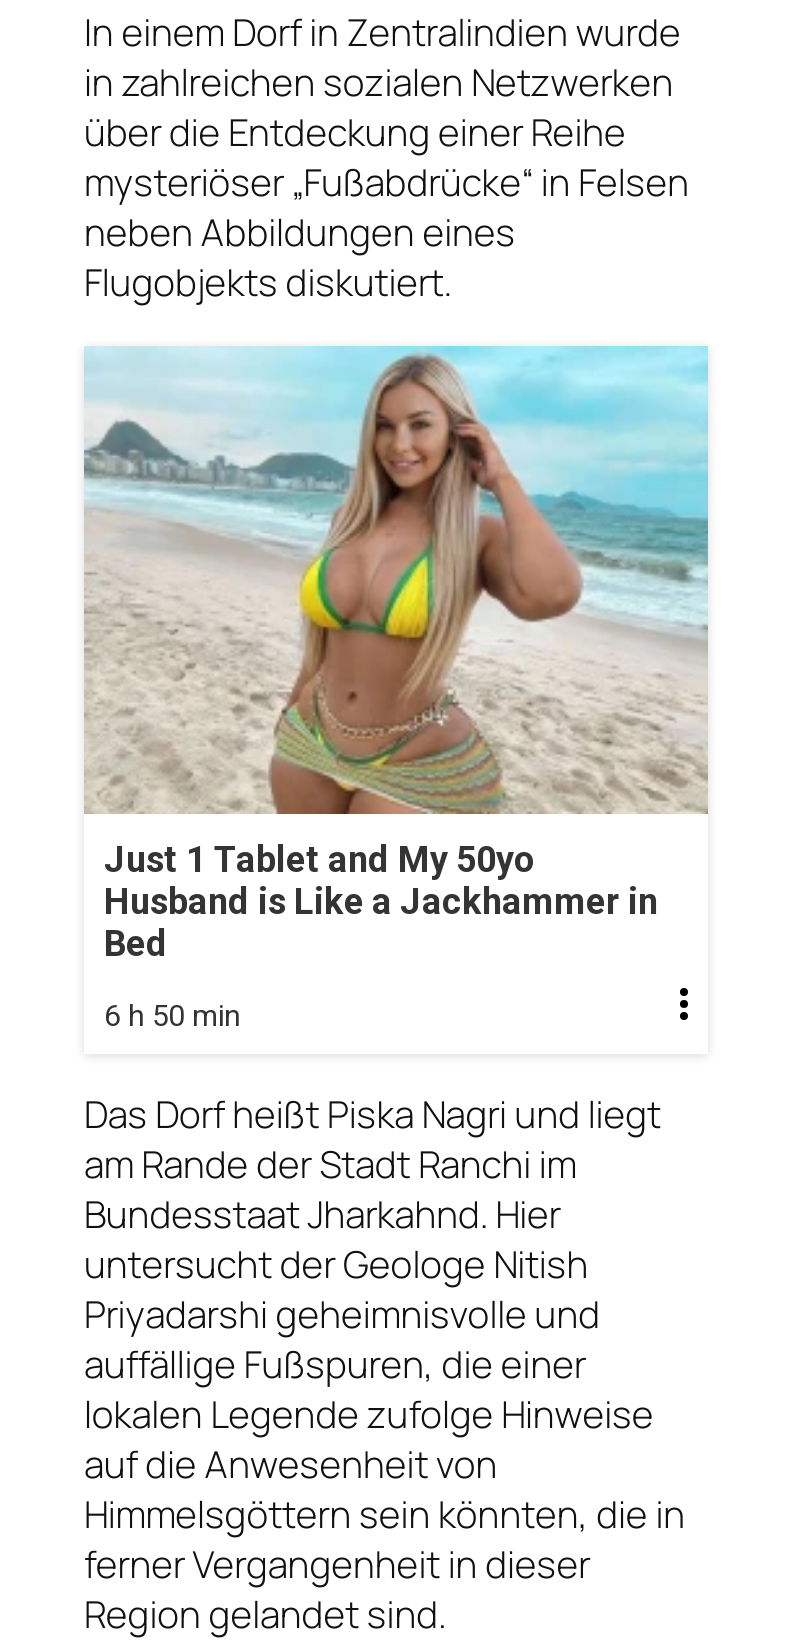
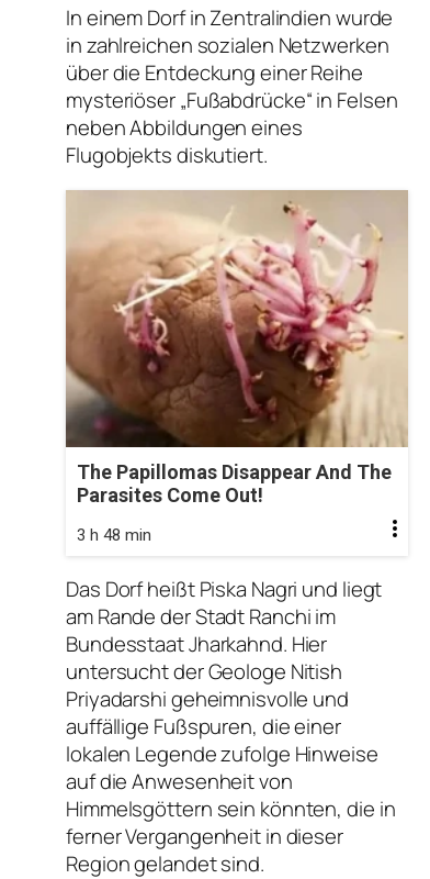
- [image]
- Just 1 Tablet and My 50yo
- Husband is Like a Jackhammer in
- Bed
+ [image]
+ The Papillomas Disappear And The
+ Parasites Come Out!

- 6 h 50 min
+ 3 h 48 min
